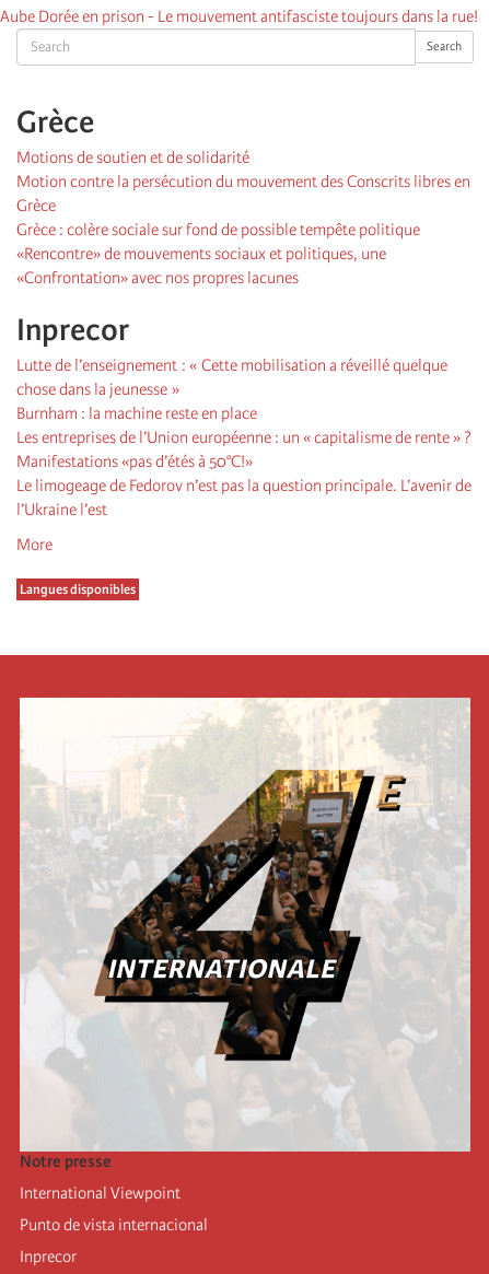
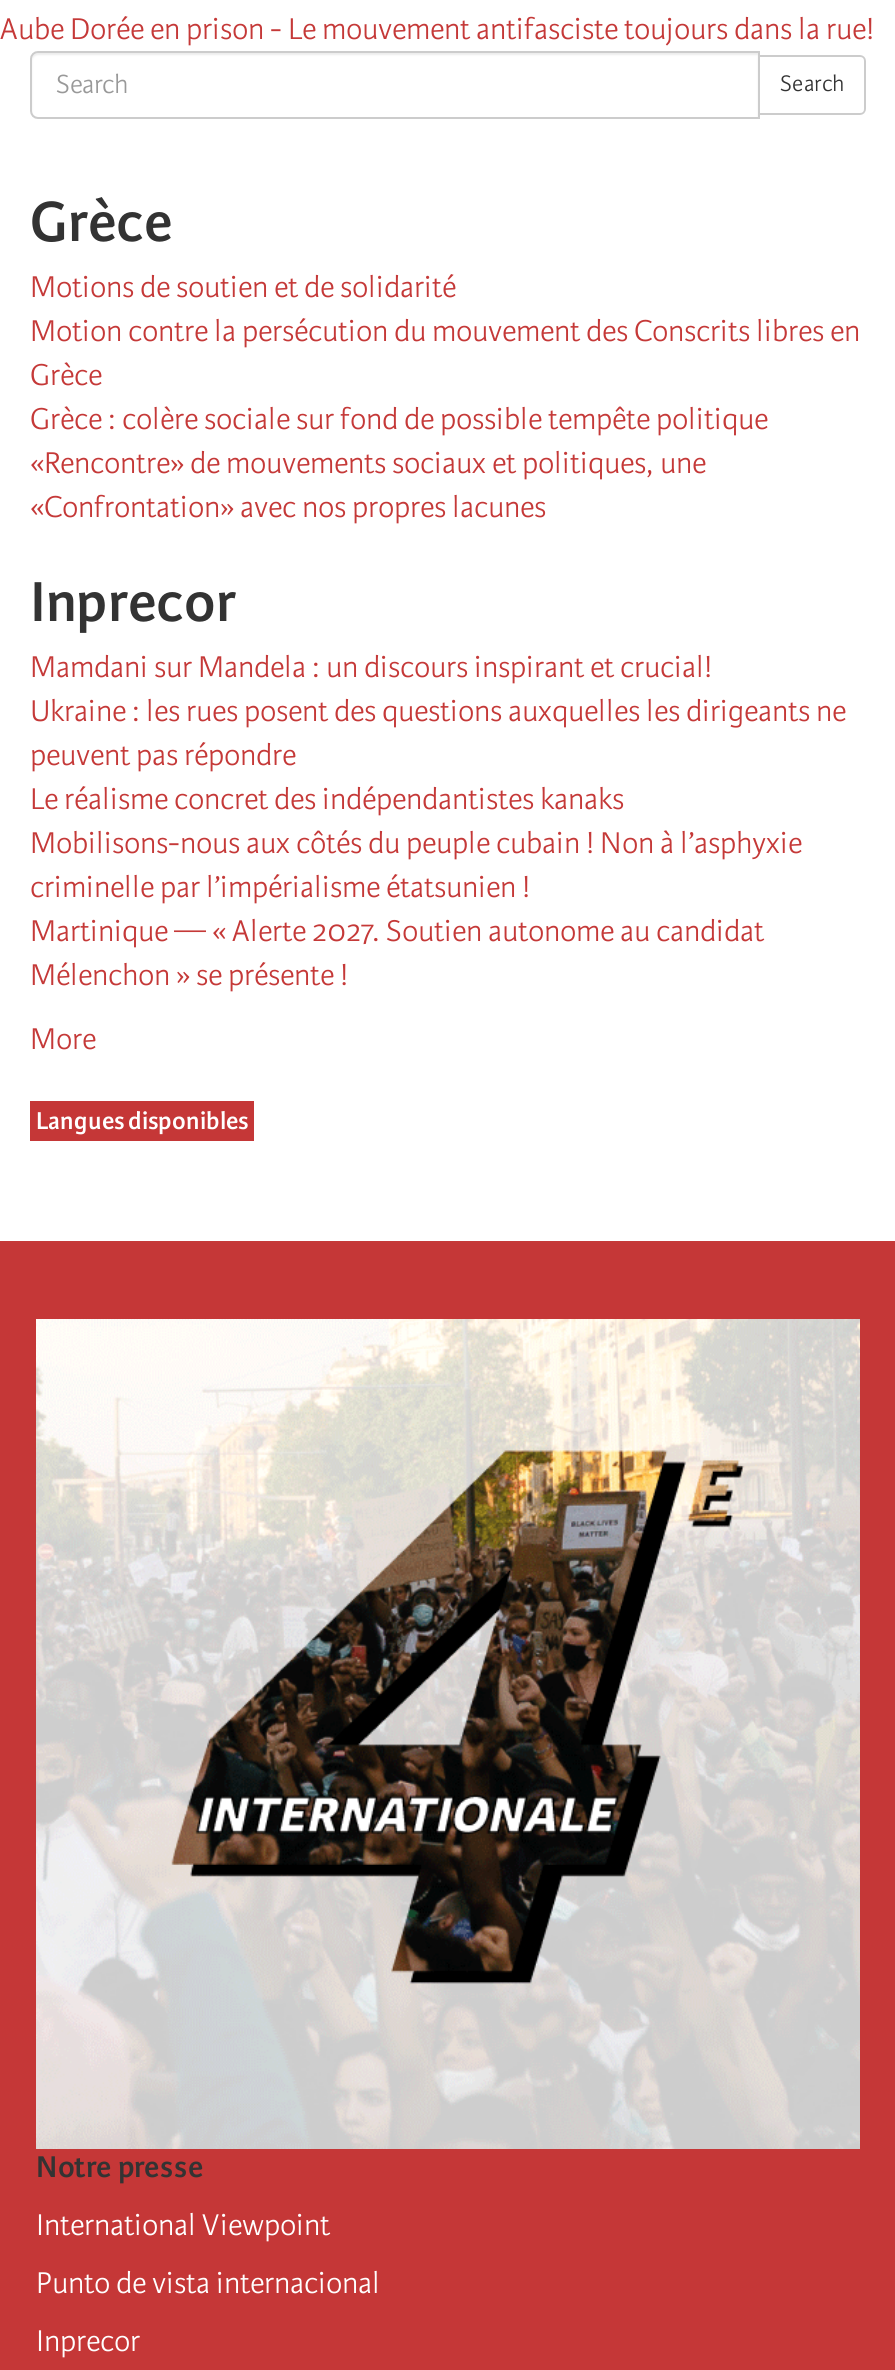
- Lutte de l’enseignement : « Cette mobilisation a réveillé quelque
- chose dans la jeunesse »
- Burnham : la machine reste en place
- Les entreprises de l’Union européenne : un « capitalisme de rente » ?
- Manifestations «pas d’étés à 50°C!»
- Le limogeage de Fedorov n’est pas la question principale. L’avenir de
- l’Ukraine l’est
+ Mamdani sur Mandela : un discours inspirant et crucial!
+ Ukraine : les rues posent des questions auxquelles les dirigeants ne
+ peuvent pas répondre
+ Le réalisme concret des indépendantistes kanaks
+ Mobilisons-nous aux côtés du peuple cubain ! Non à l’asphyxie
+ criminelle par l’impérialisme étatsunien !
+ Martinique — « Alerte 2027. Soutien autonome au candidat
+ Mélenchon » se présente !
